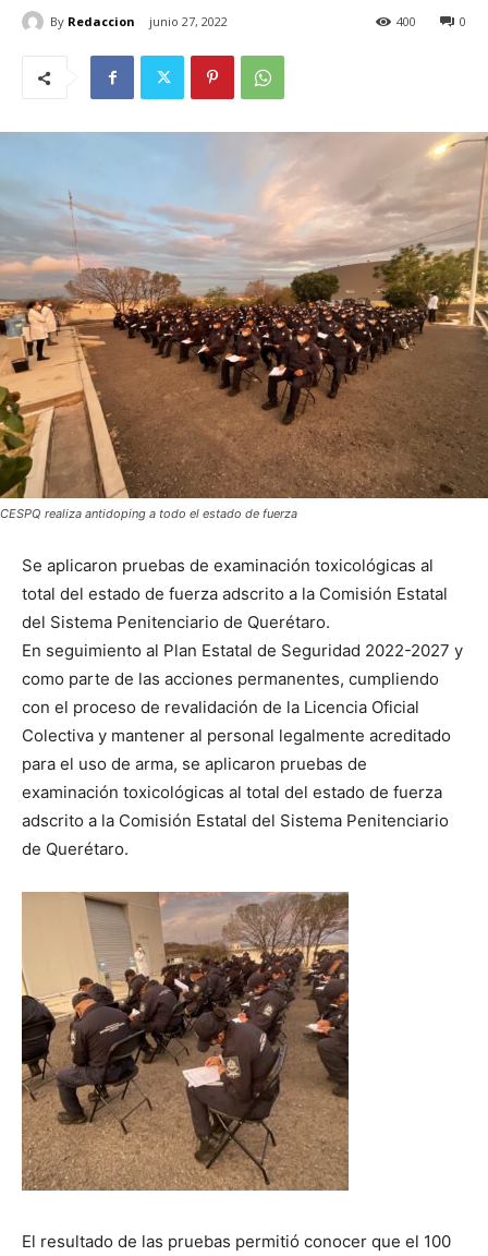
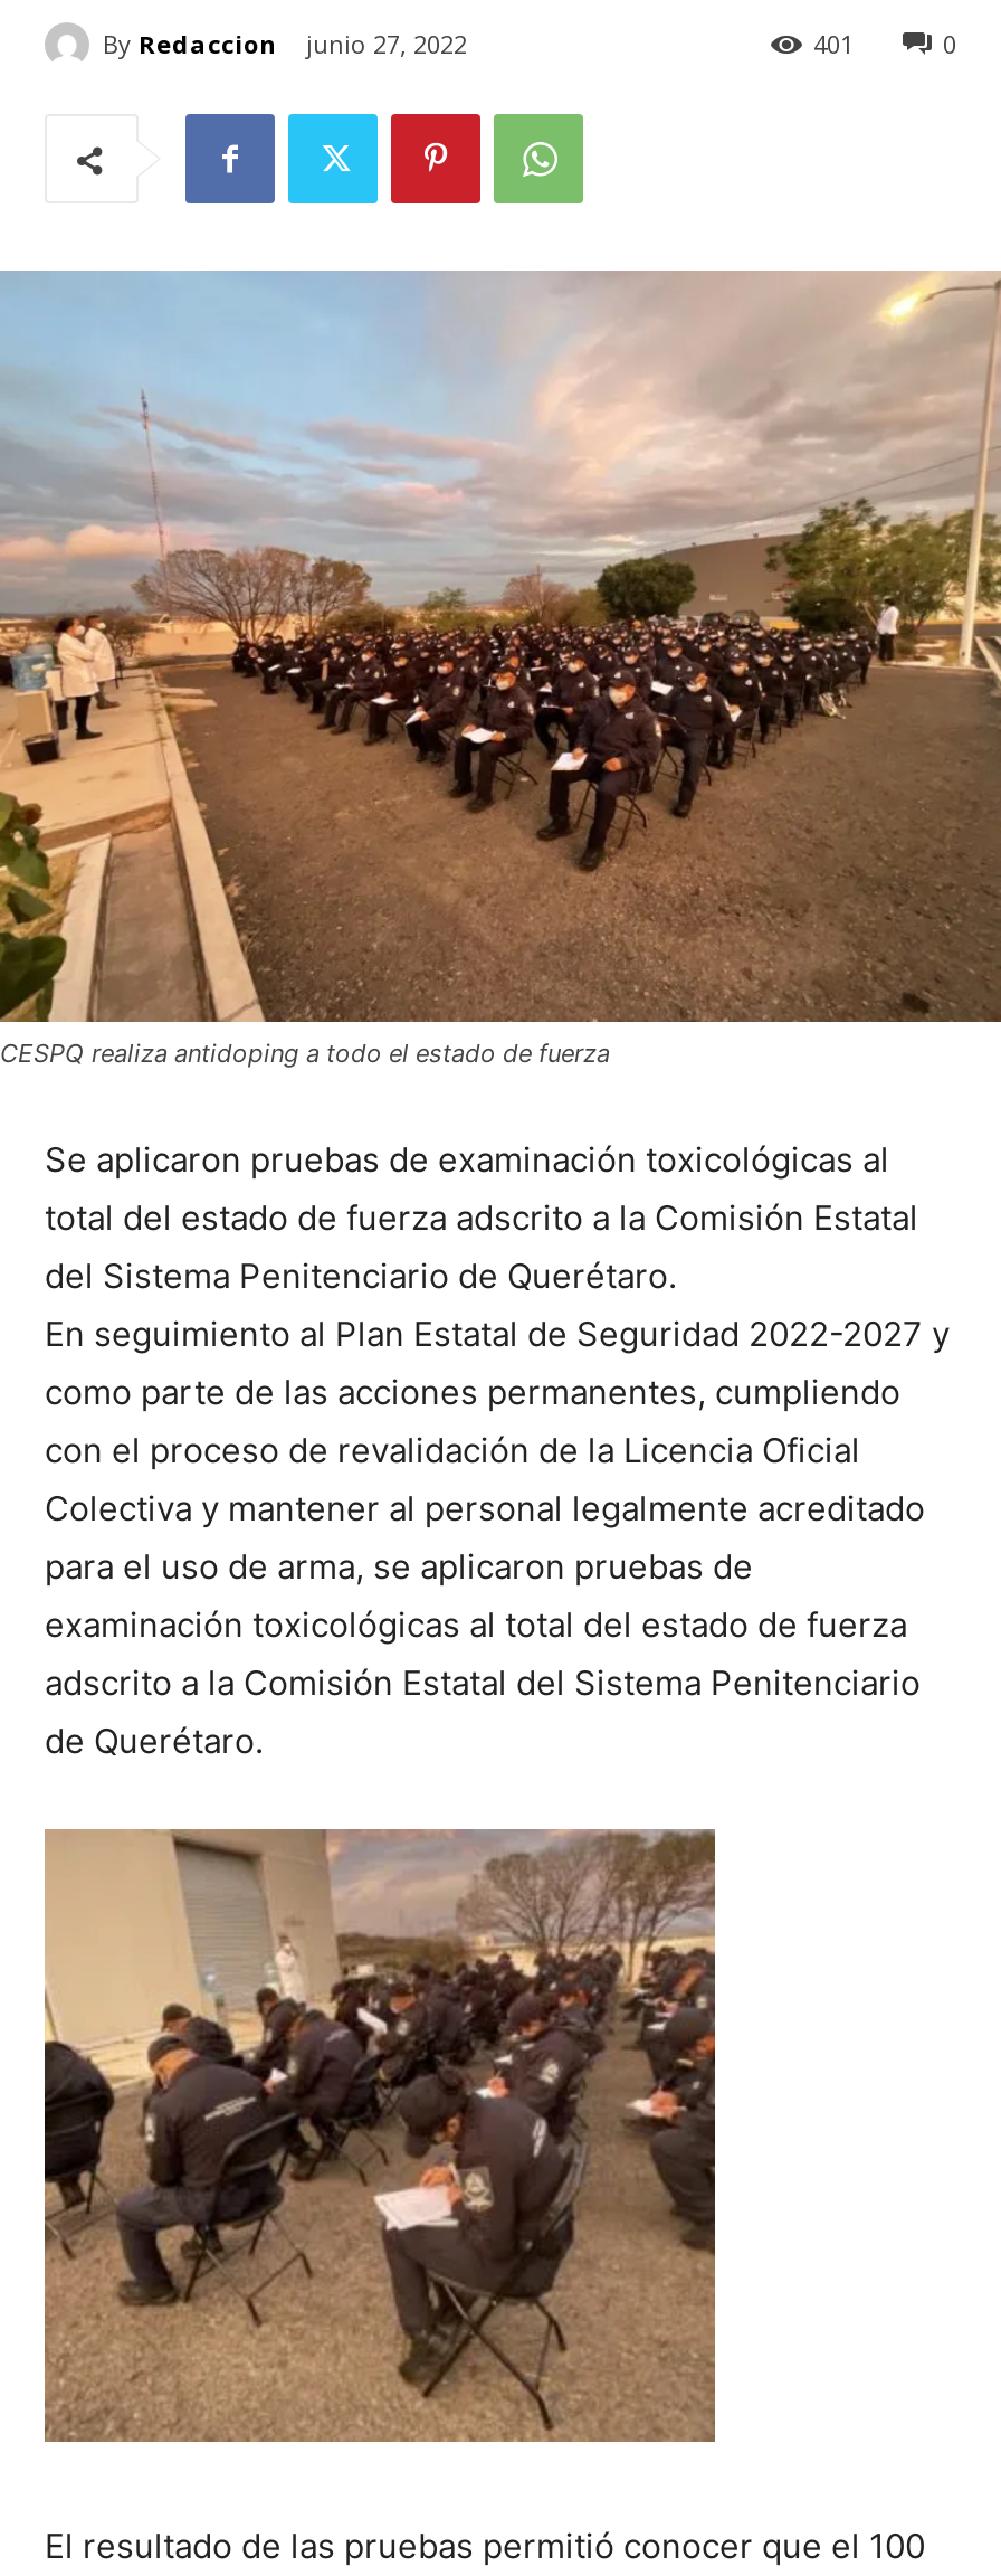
- 400
+ 401
